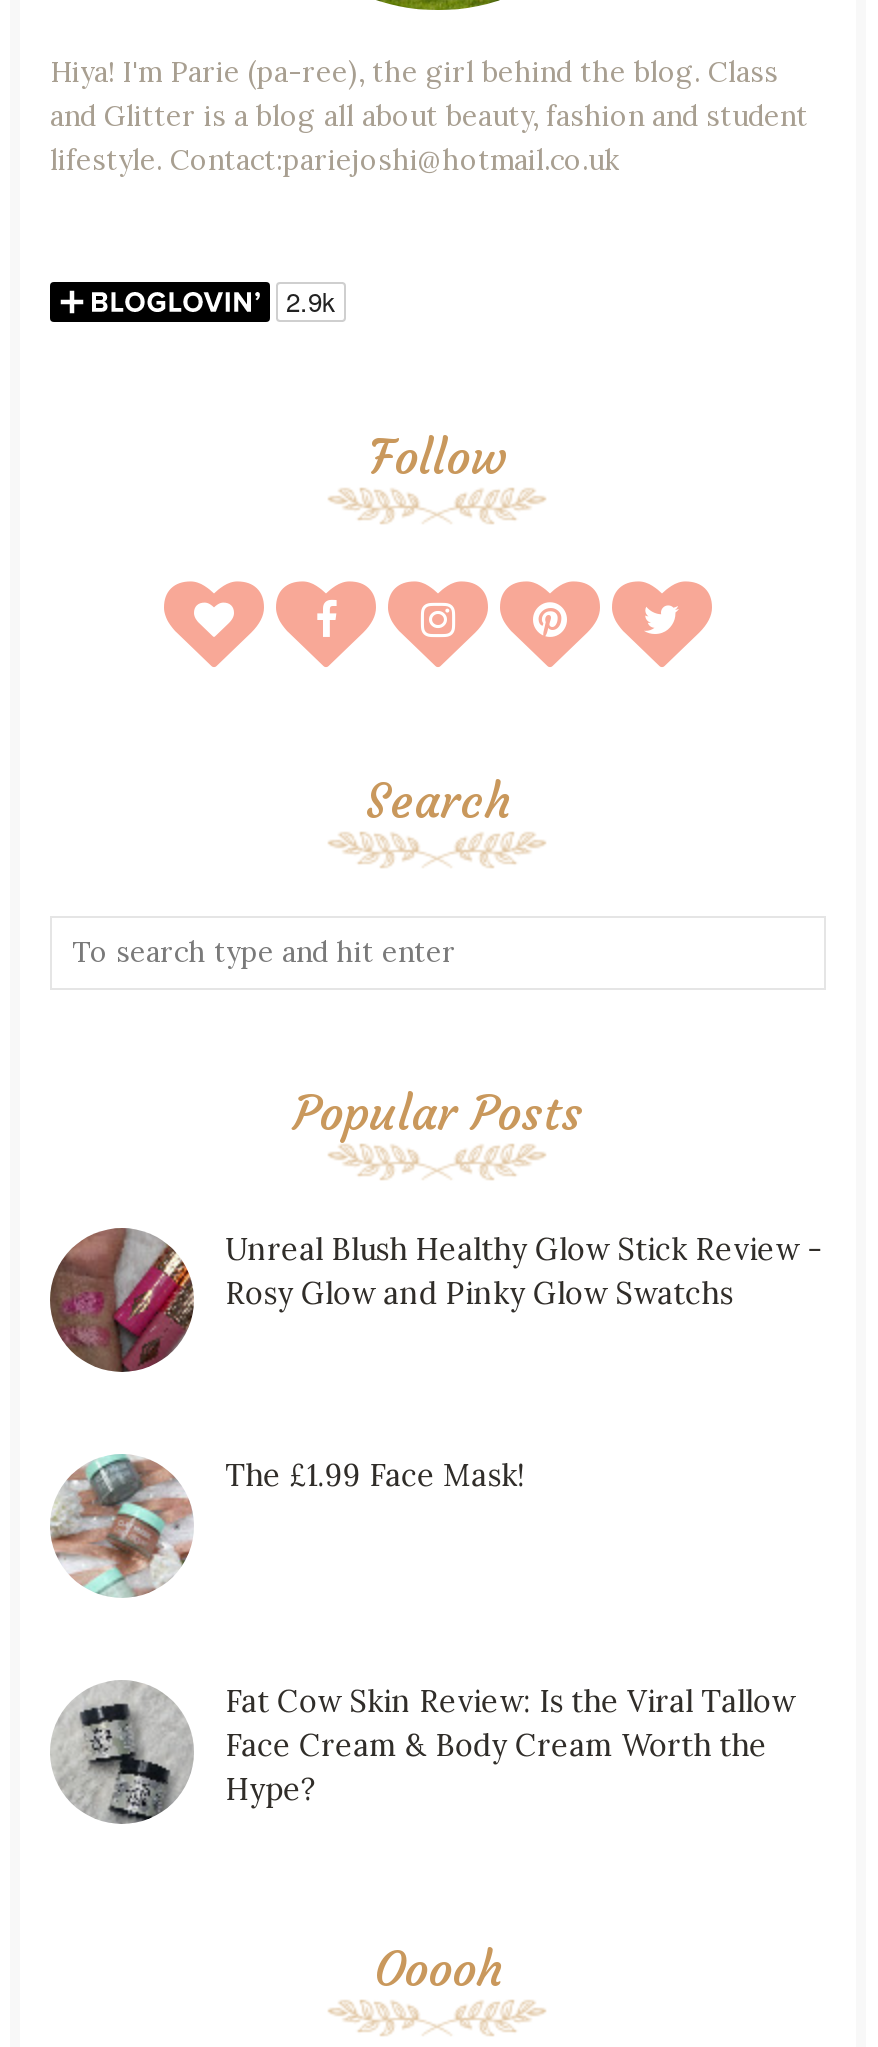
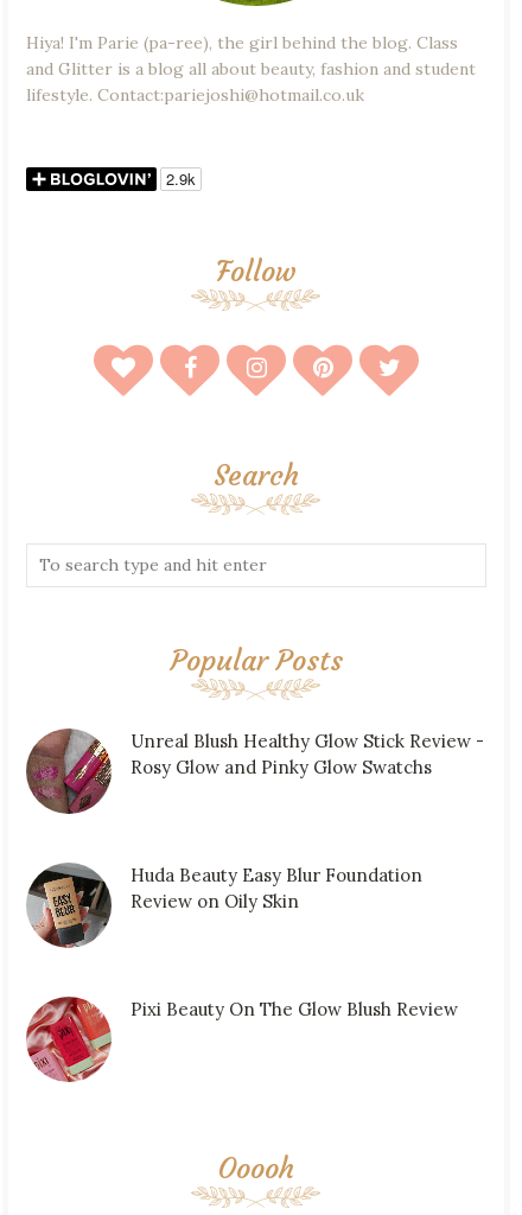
- [image]
- The £1.99 Face Mask!
+ [image]
+ Huda Beauty Easy Blur Foundation
+ Review on Oily Skin

- [image]
- Fat Cow Skin Review: Is the Viral Tallow
- Face Cream & Body Cream Worth the
- Hype?
+ [image]
+ Pixi Beauty On The Glow Blush Review
